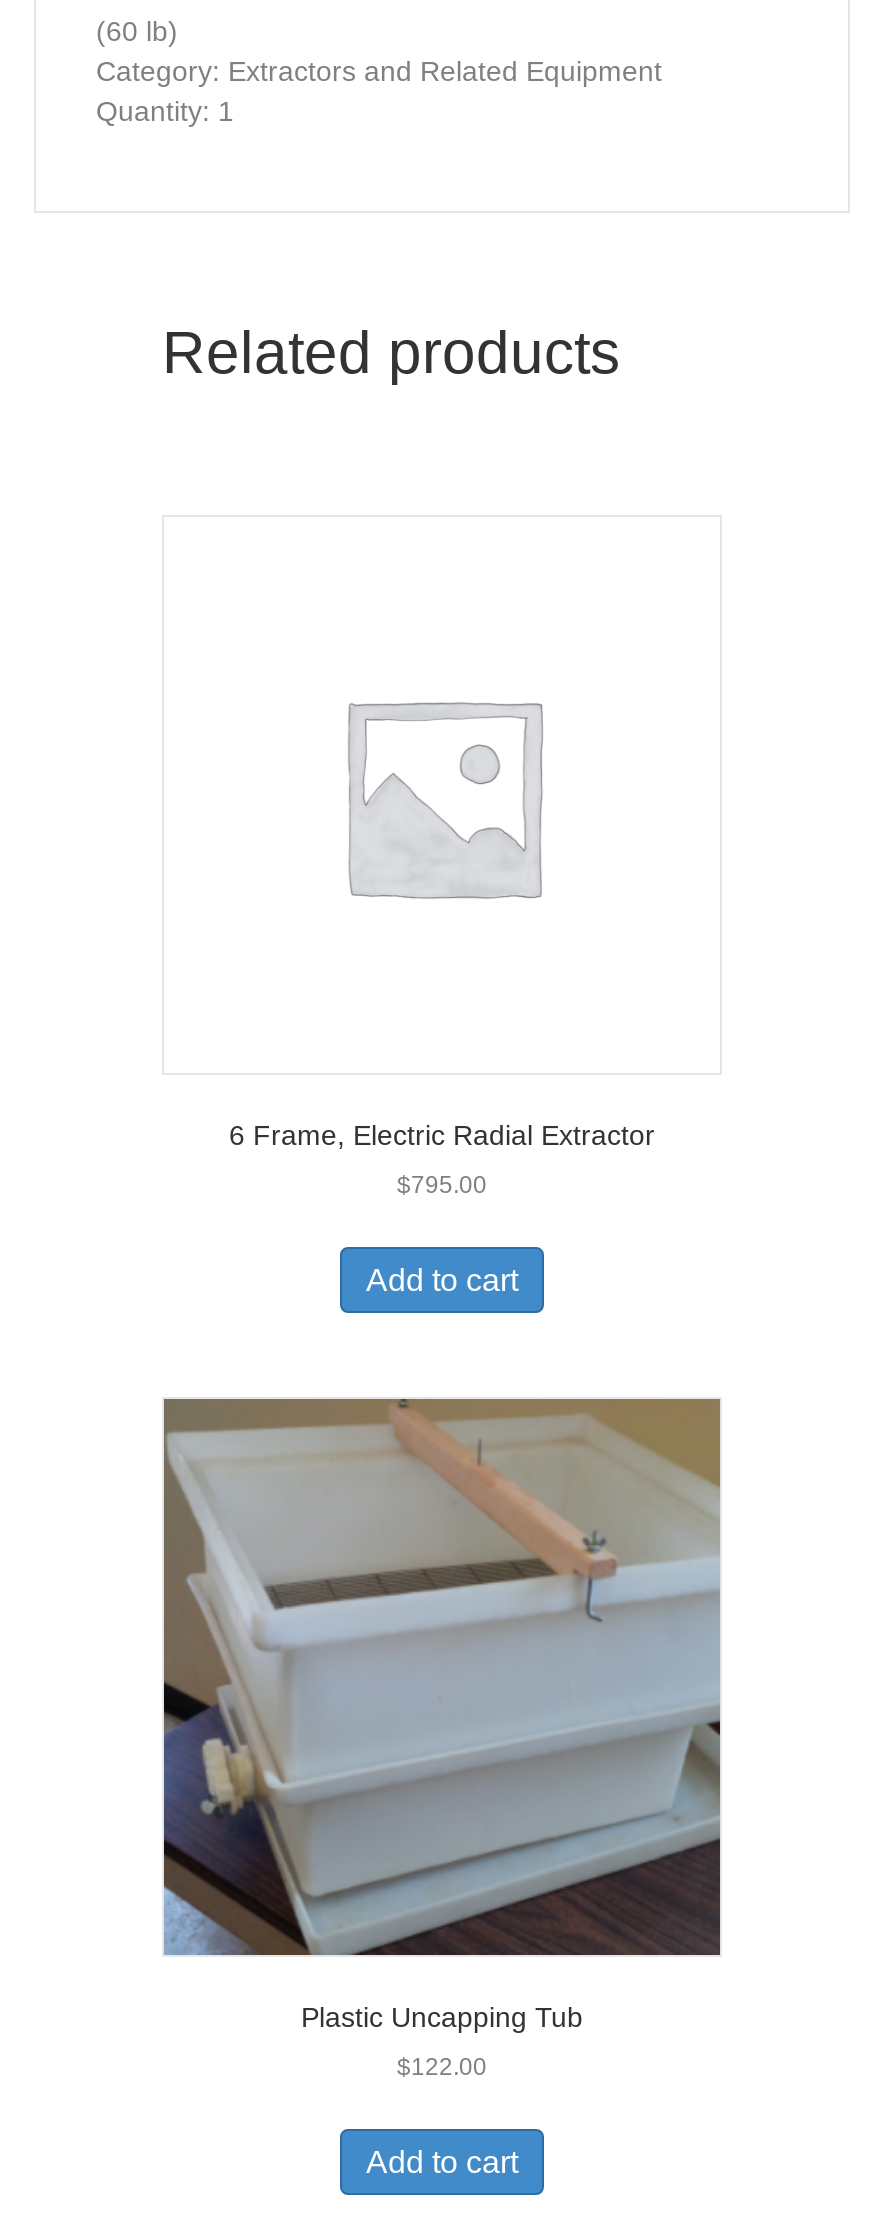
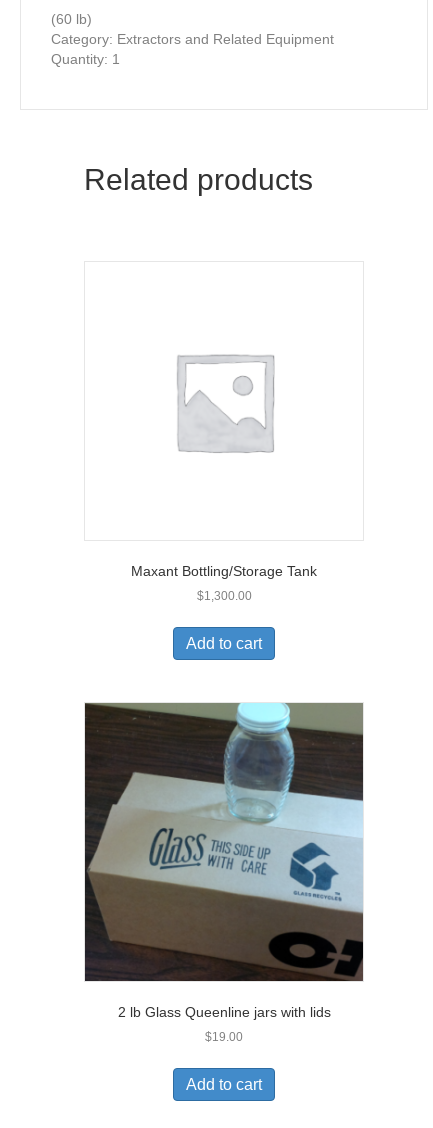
- 6 Frame, Electric Radial Extractor
+ Maxant Bottling/Storage Tank

- $795.00
+ $1,300.00

- [image]
- Plastic Uncapping Tub
+ [image]
+ 2 lb Glass Queenline jars with lids

- $122.00
+ $19.00
